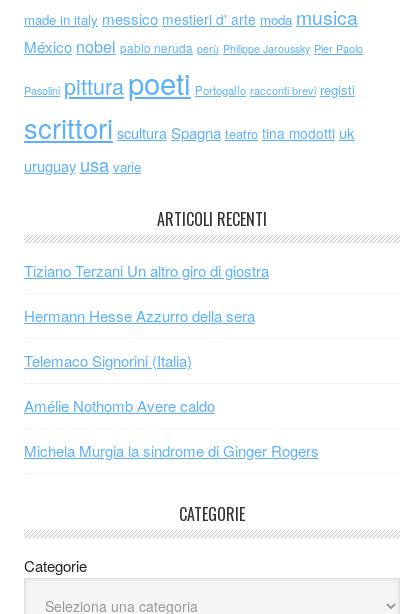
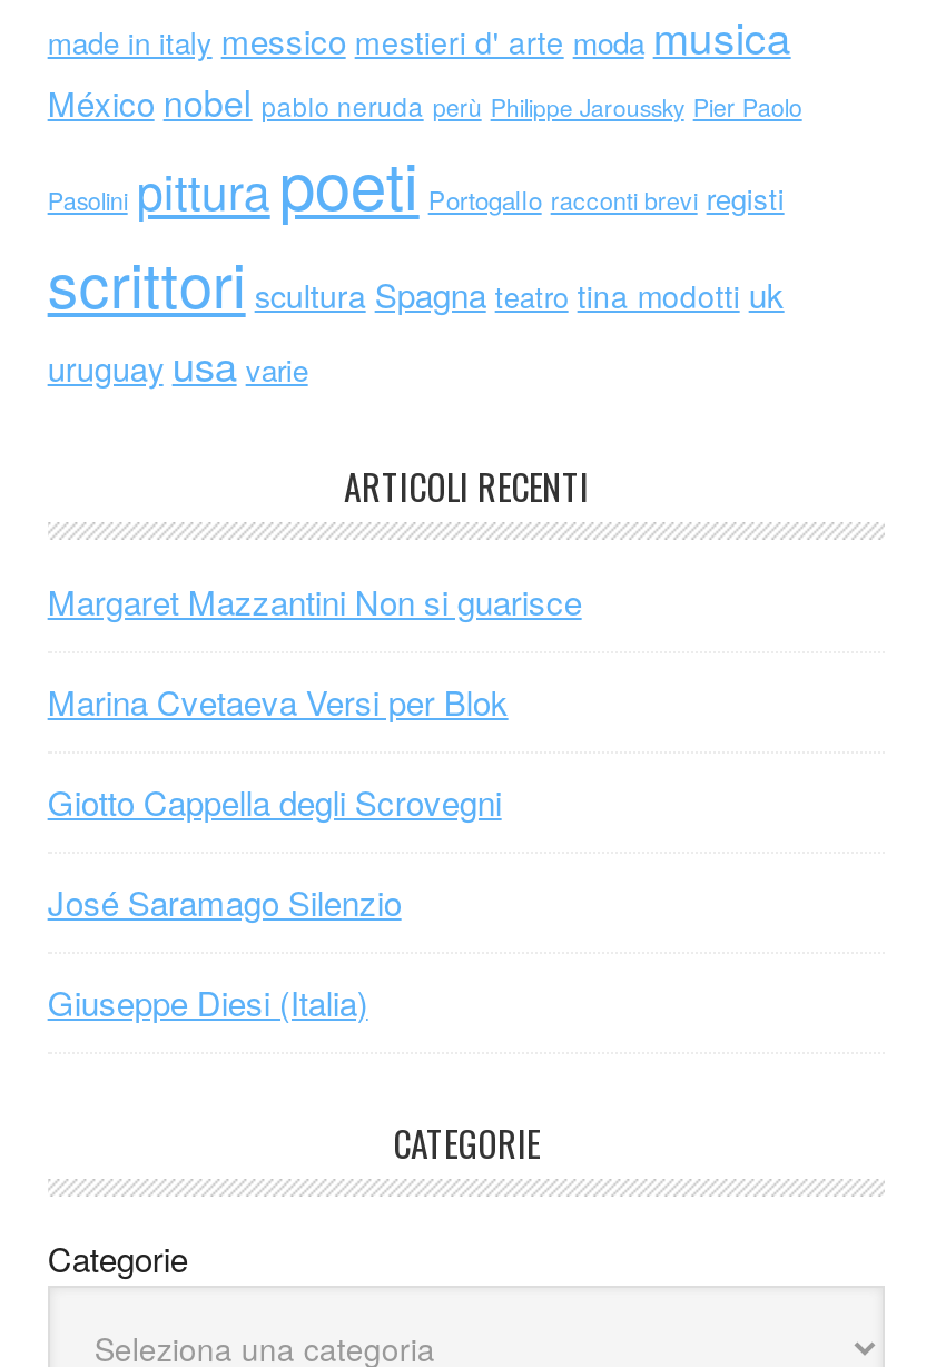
- Tiziano Terzani Un altro giro di giostra
+ Margaret Mazzantini Non si guarisce

- Hermann Hesse Azzurro della sera
+ Marina Cvetaeva Versi per Blok

- Telemaco Signorini (Italia)
+ Giotto Cappella degli Scrovegni

- Amélie Nothomb Avere caldo
+ José Saramago Silenzio

- Michela Murgia la sindrome di Ginger Rogers
+ Giuseppe Diesi (Italia)
